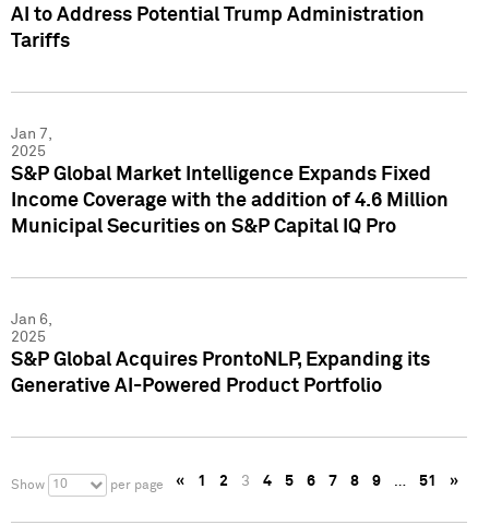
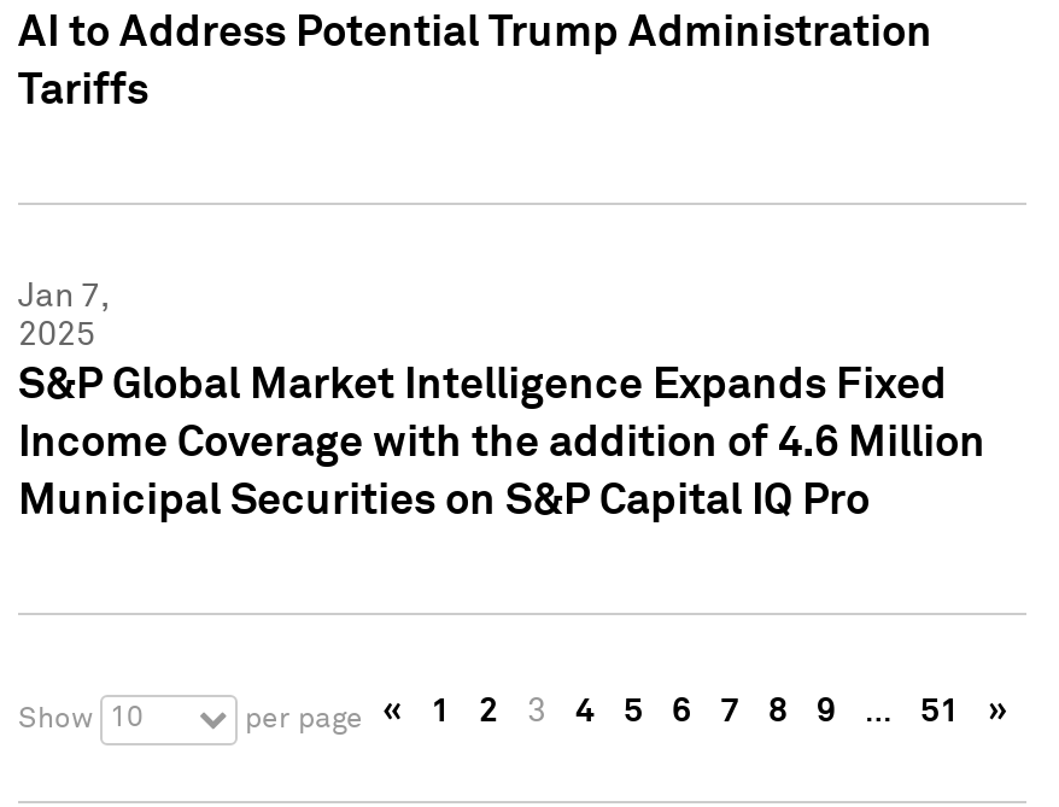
- Jan 6,
- 2025
- S&P Global Acquires ProntoNLP, Expanding its
- Generative AI-Powered Product Portfolio
